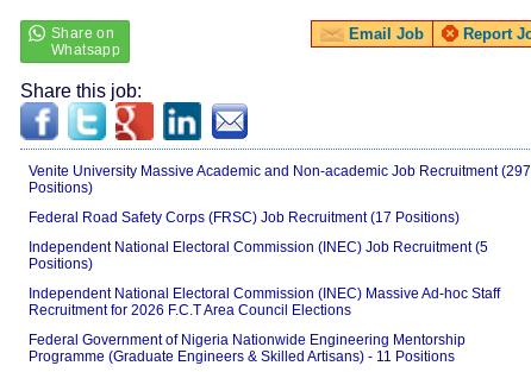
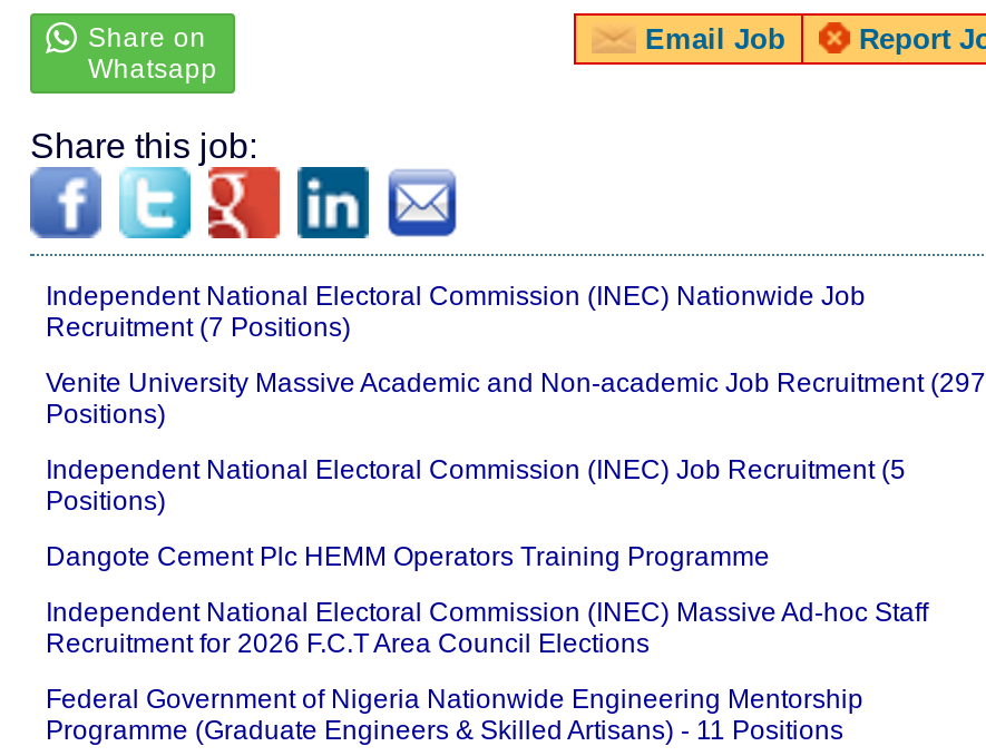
+ Independent National Electoral Commission (INEC) Nationwide Job
+ Recruitment (7 Positions)

- Federal Road Safety Corps (FRSC) Job Recruitment (17 Positions)

+ Dangote Cement Plc HEMM Operators Training Programme
